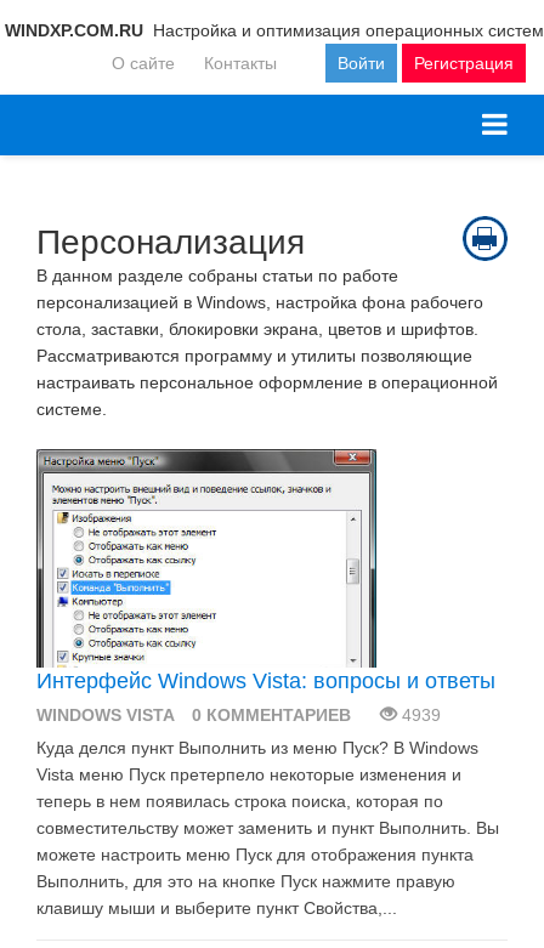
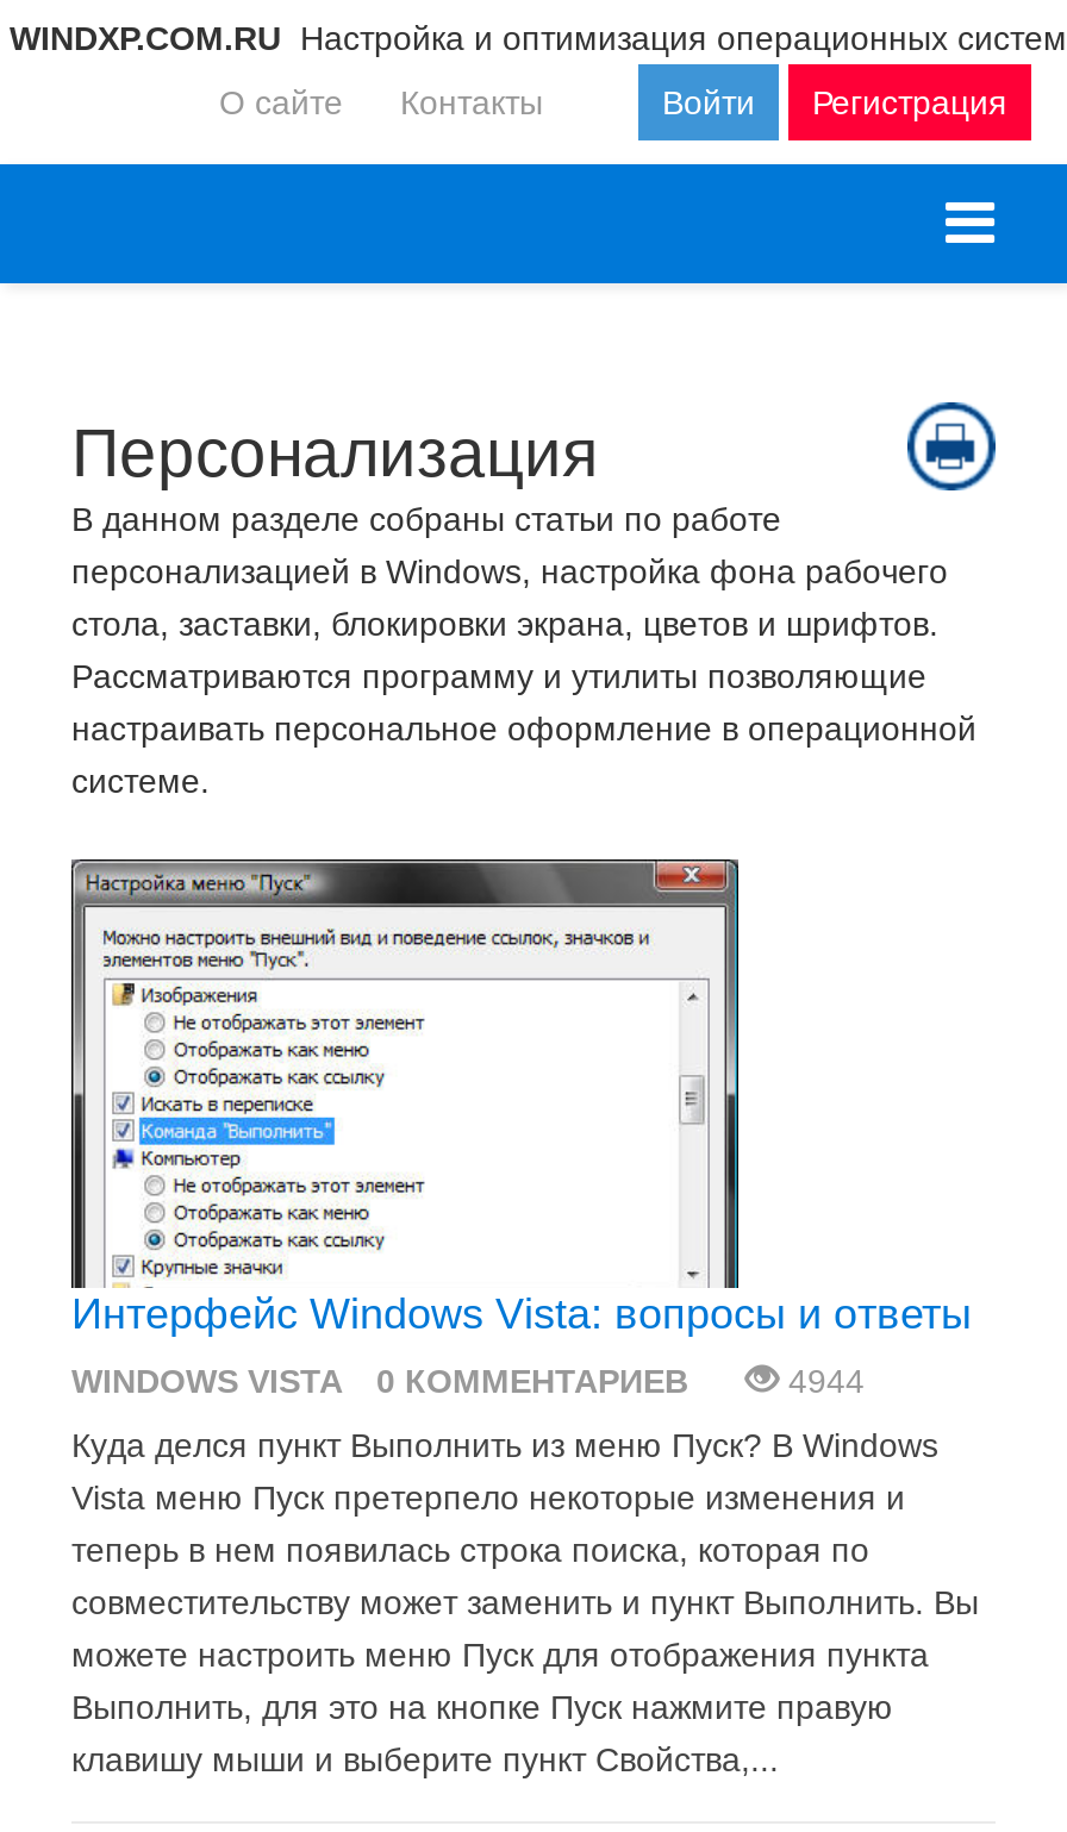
- 4939
+ 4944
